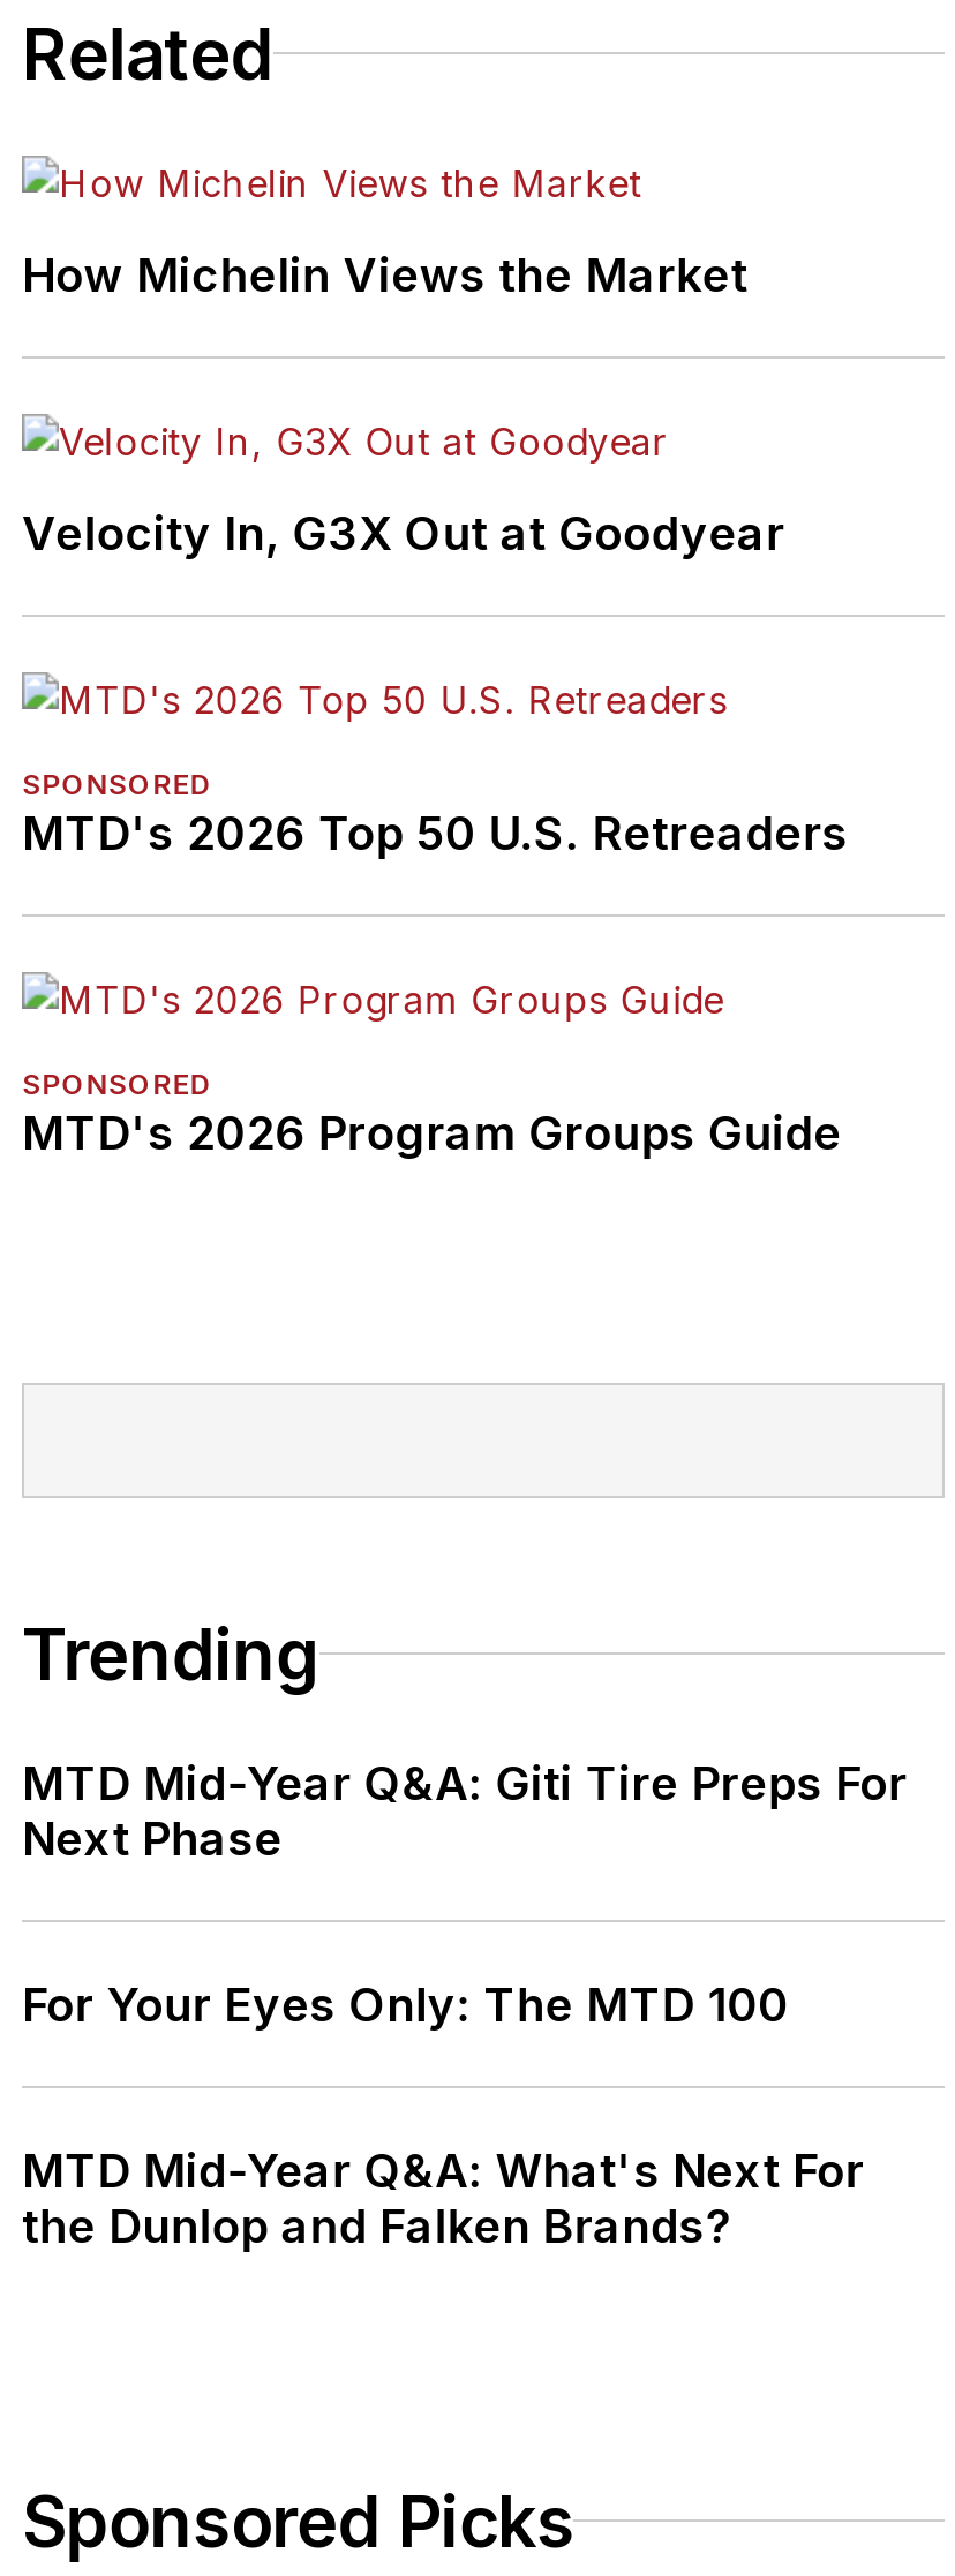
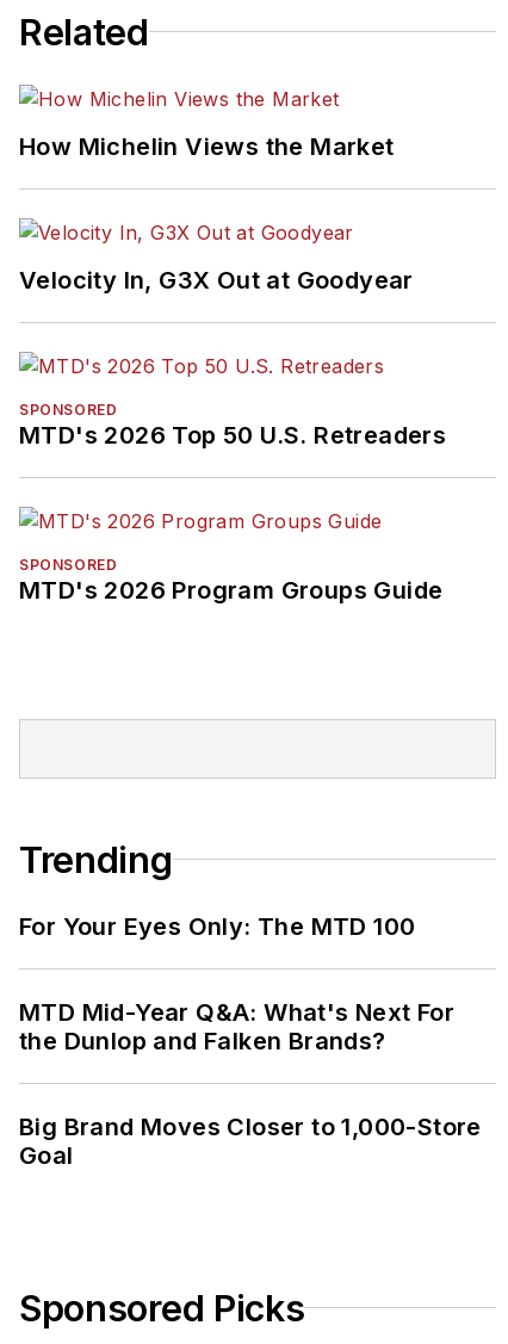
- MTD Mid-Year Q&A: Giti Tire Preps For
- Next Phase

moved up: For Your Eyes Only: The MTD 100 | MTD Mid-Year Q&A: What's Next For | the Dunlop and Falken Brands?

+ Big Brand Moves Closer to 1,000-Store
+ Goal
